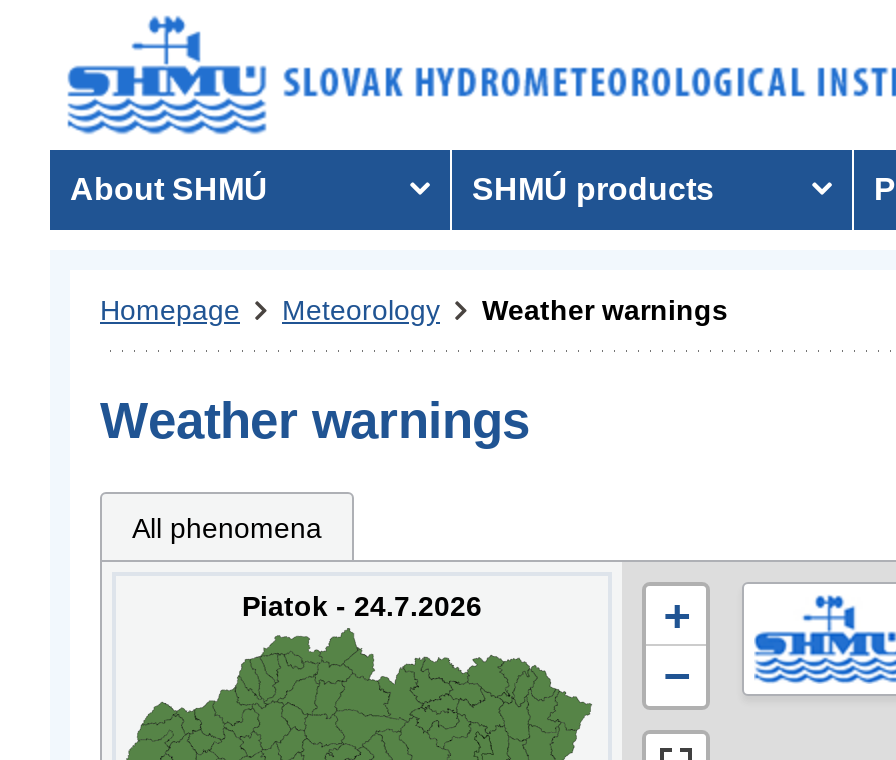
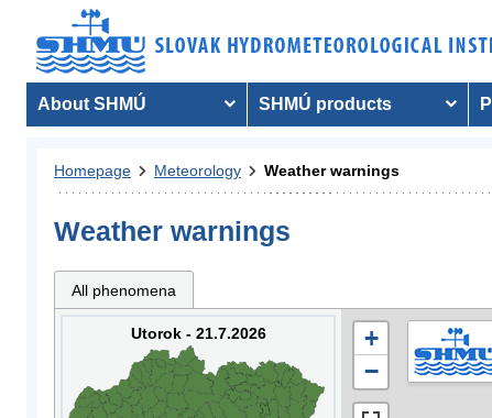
- Piatok - 24.7.2026
+ Utorok - 21.7.2026
